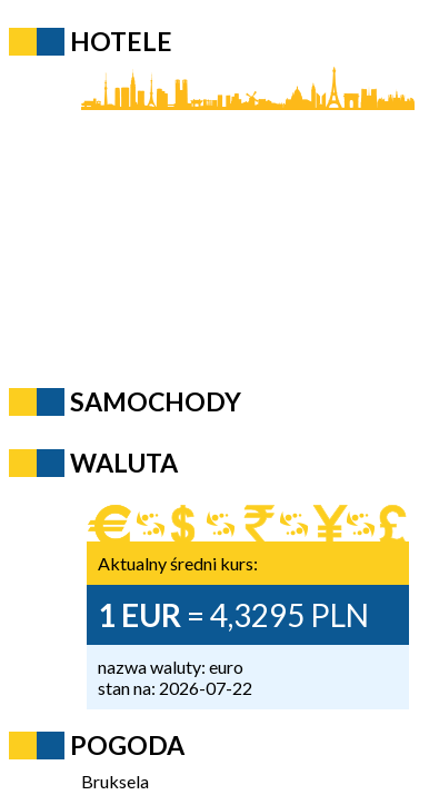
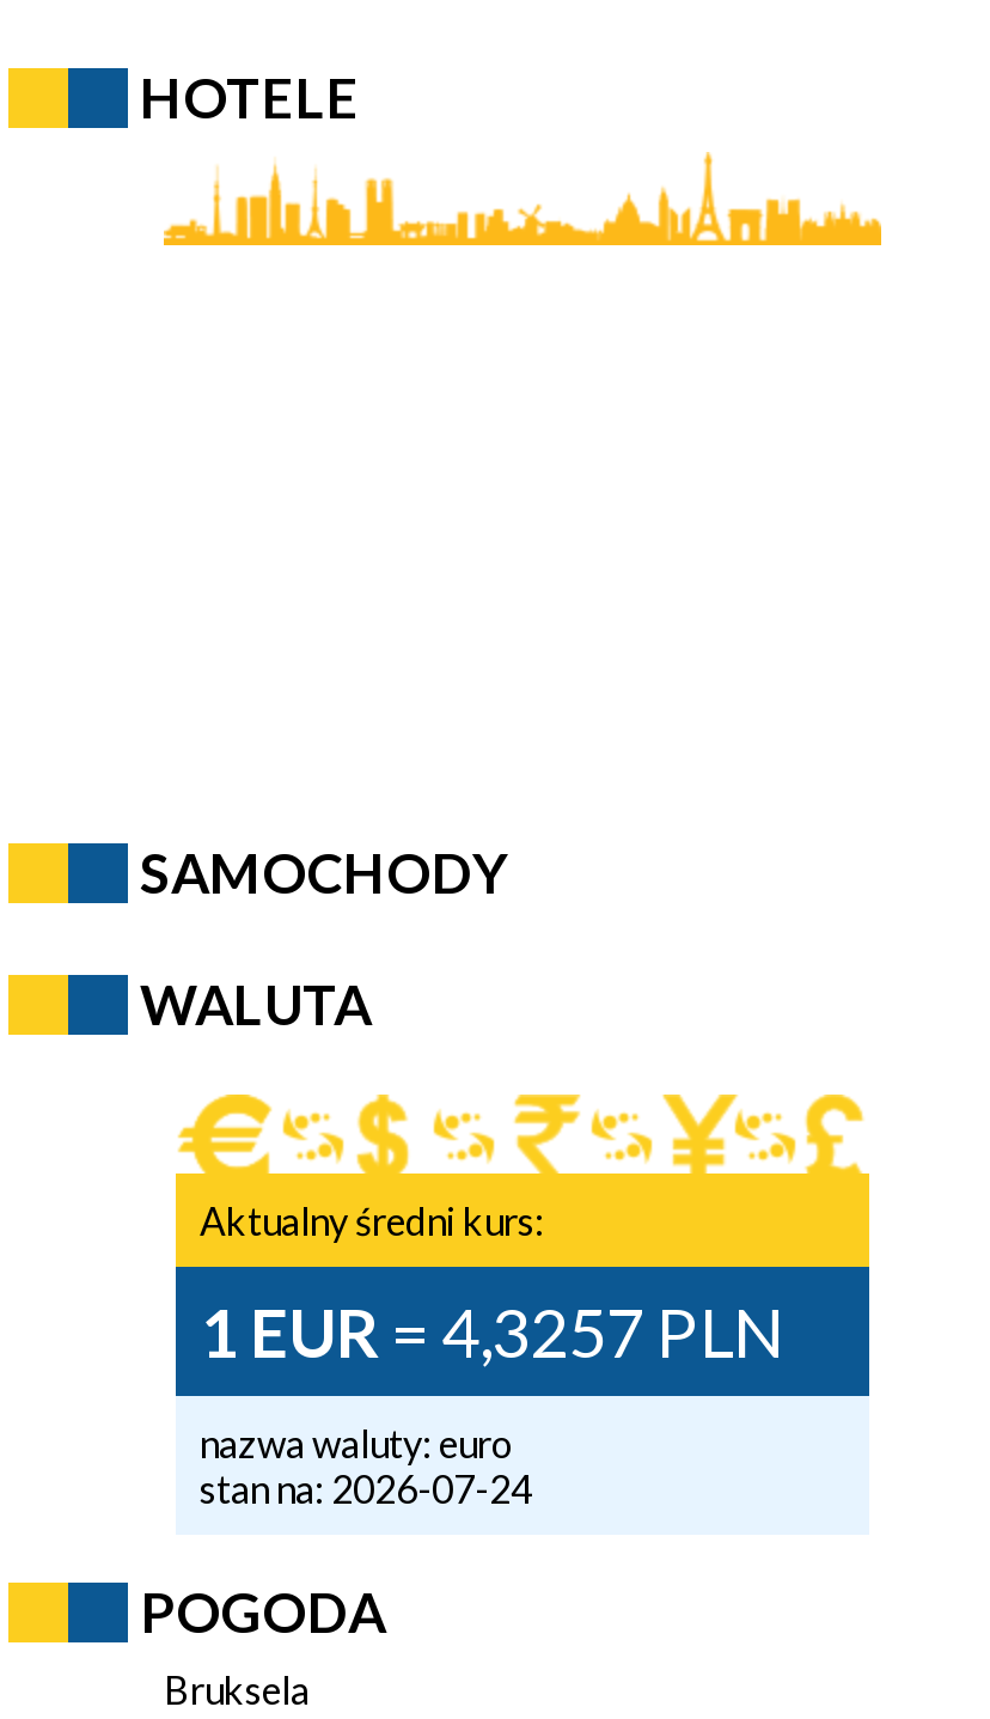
- 1 EUR = 4,3295 PLN
+ 1 EUR = 4,3257 PLN

- stan na: 2026-07-22
+ stan na: 2026-07-24
